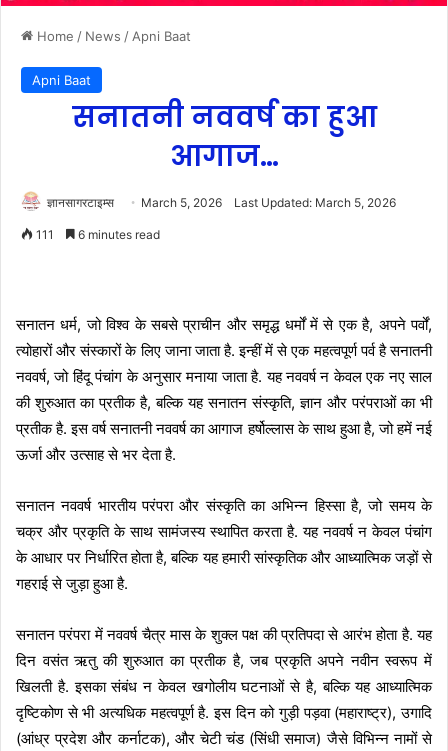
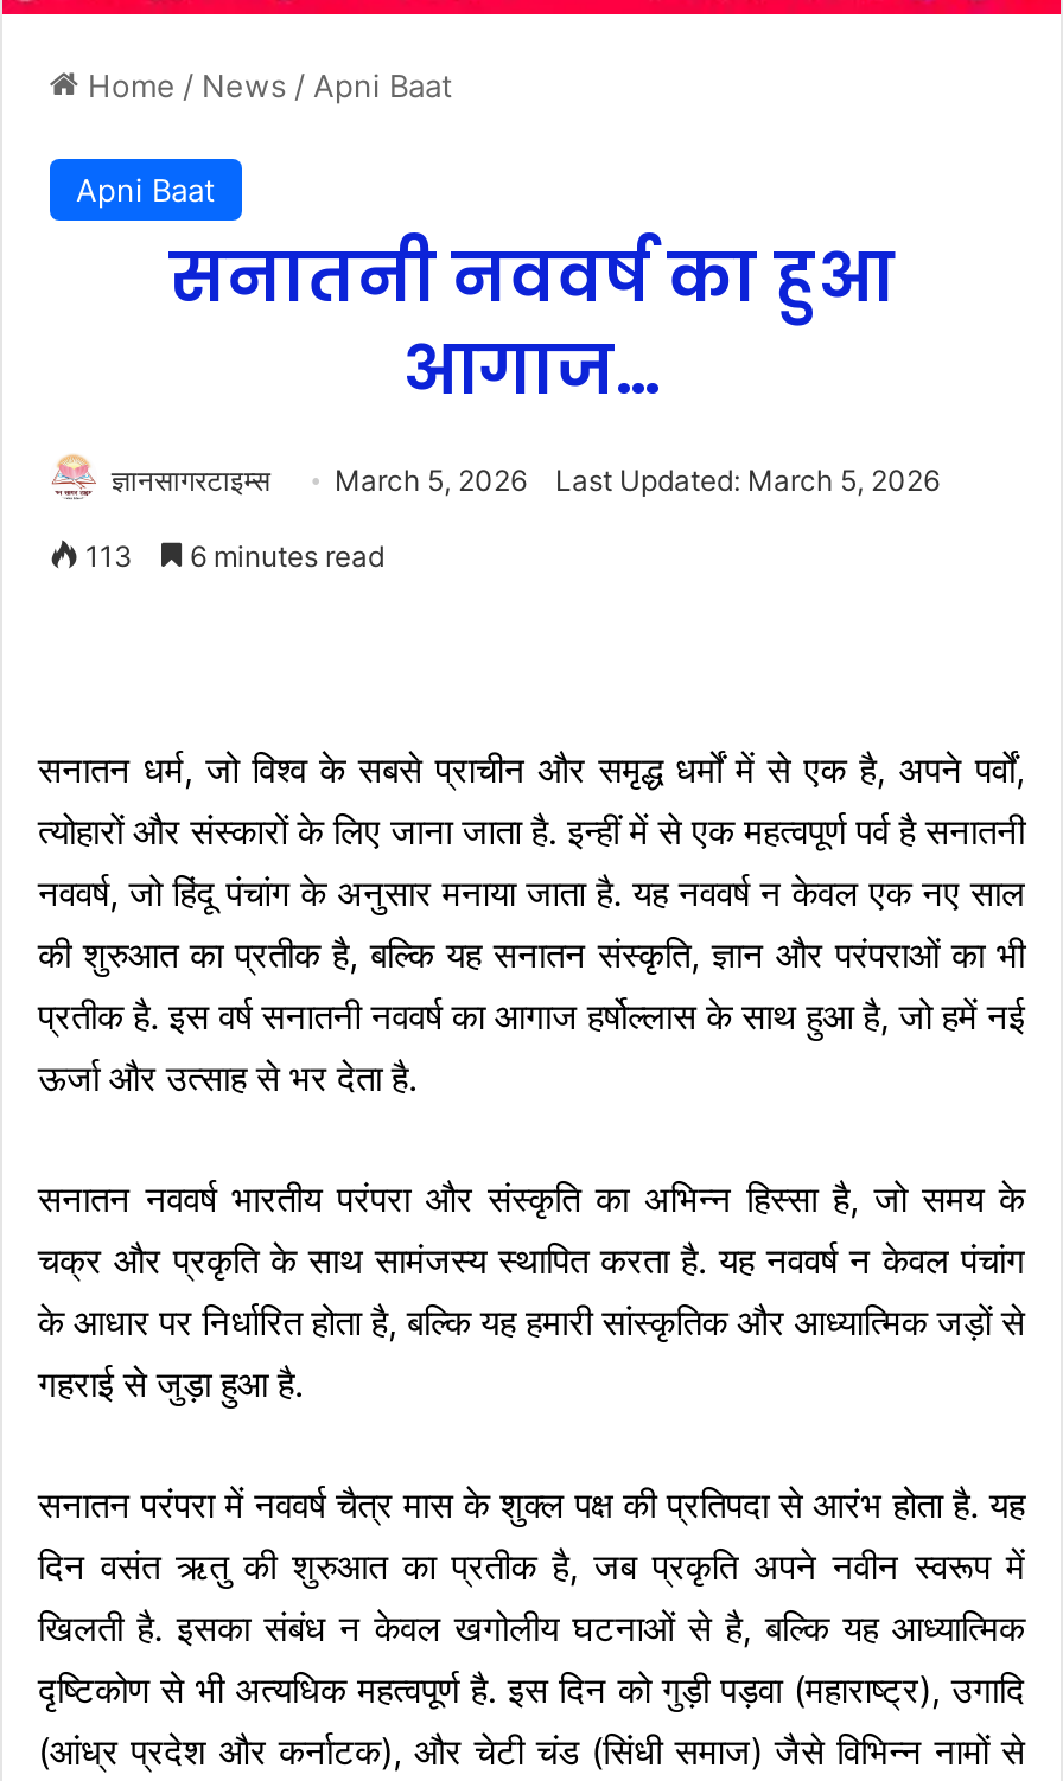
- 111 6 minutes read
+ 113 6 minutes read
